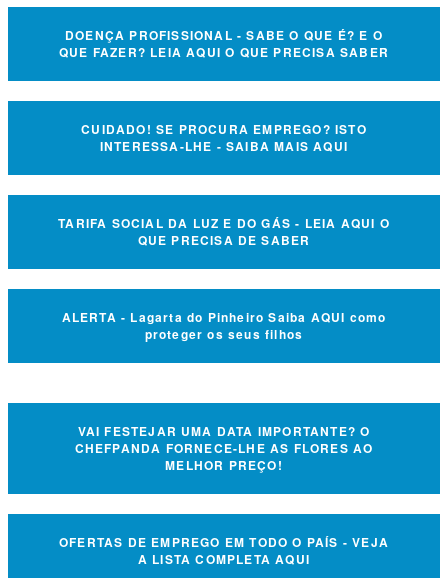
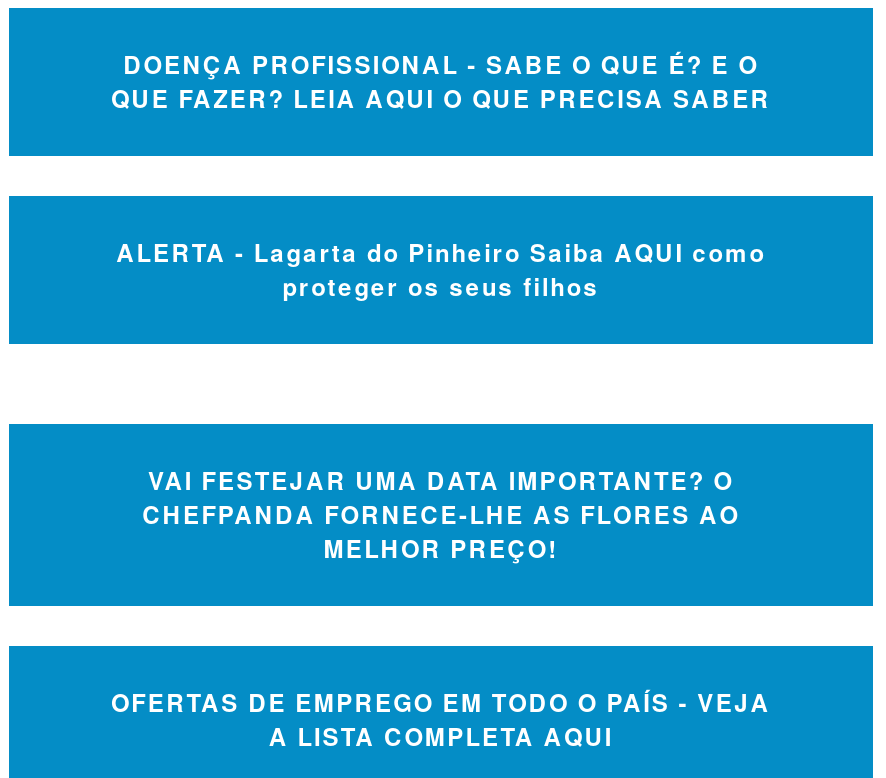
- CUIDADO! SE PROCURA EMPREGO? ISTO
- INTERESSA-LHE - SAIBA MAIS AQUI

- TARIFA SOCIAL DA LUZ E DO GÁS - LEIA AQUI O
- QUE PRECISA DE SABER
